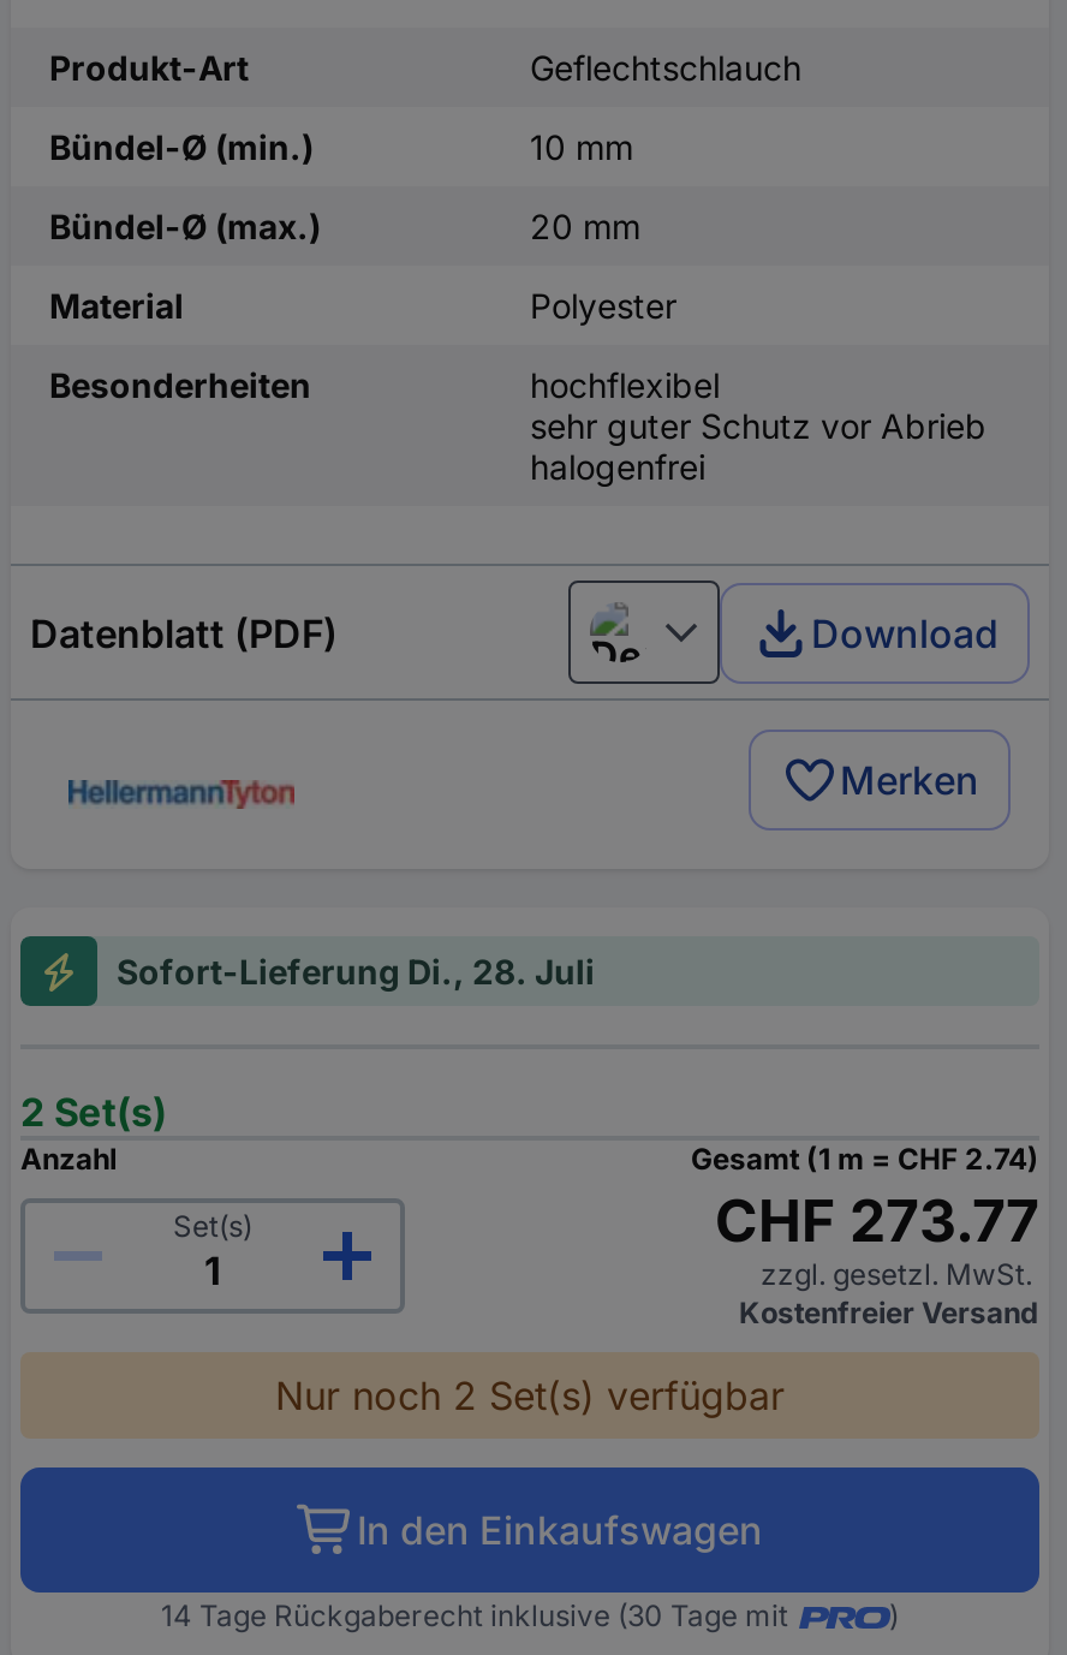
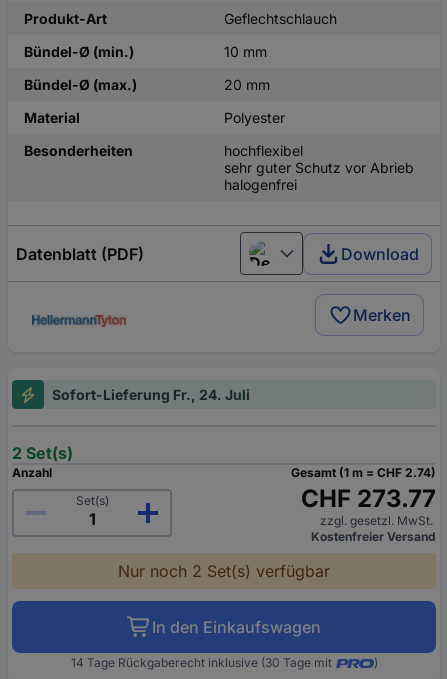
- Sofort-Lieferung Di., 28. Juli
+ Sofort-Lieferung Fr., 24. Juli
